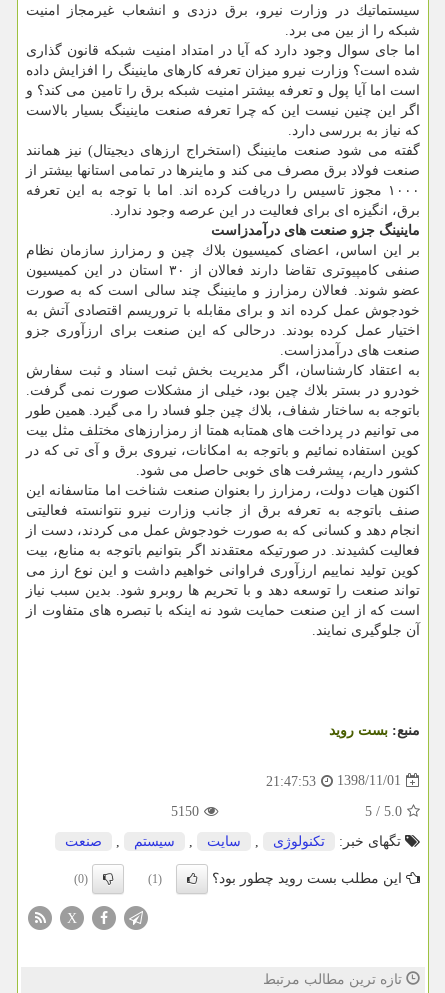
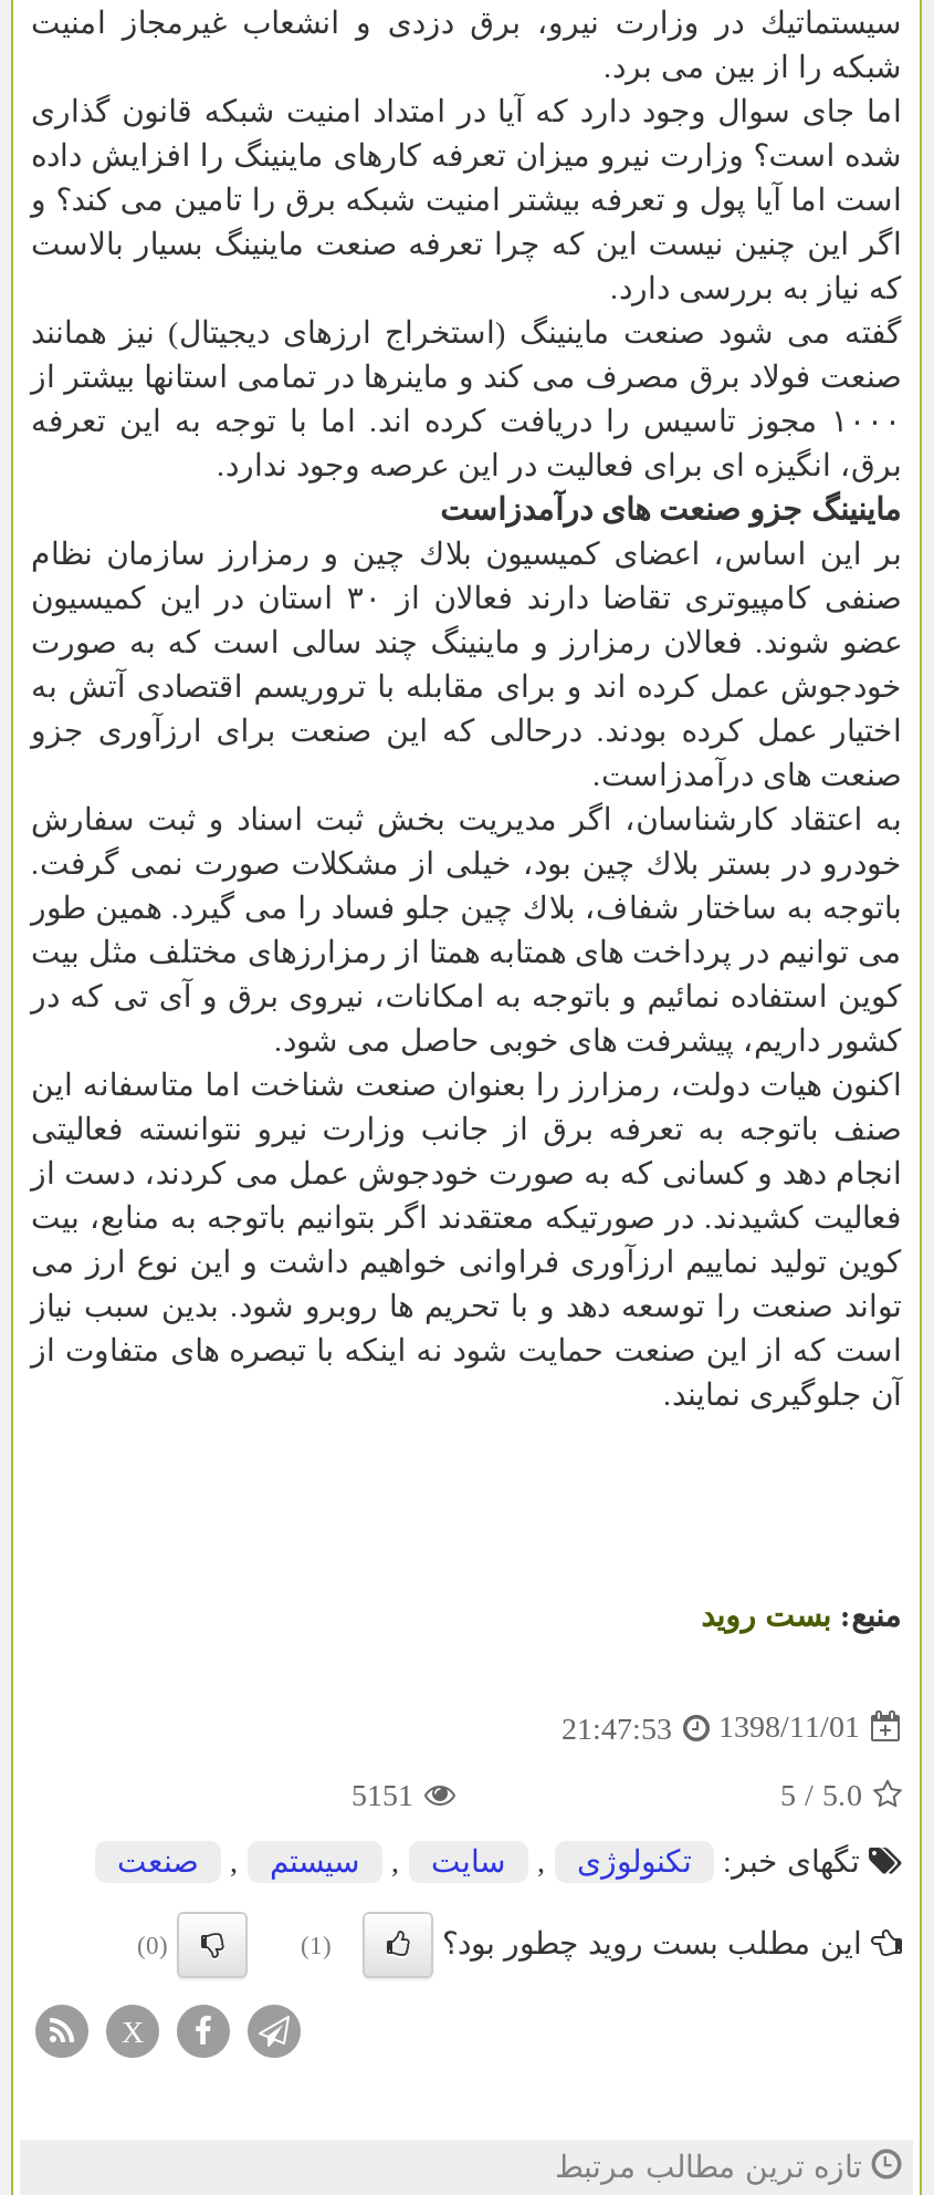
- 5150
+ 5151
